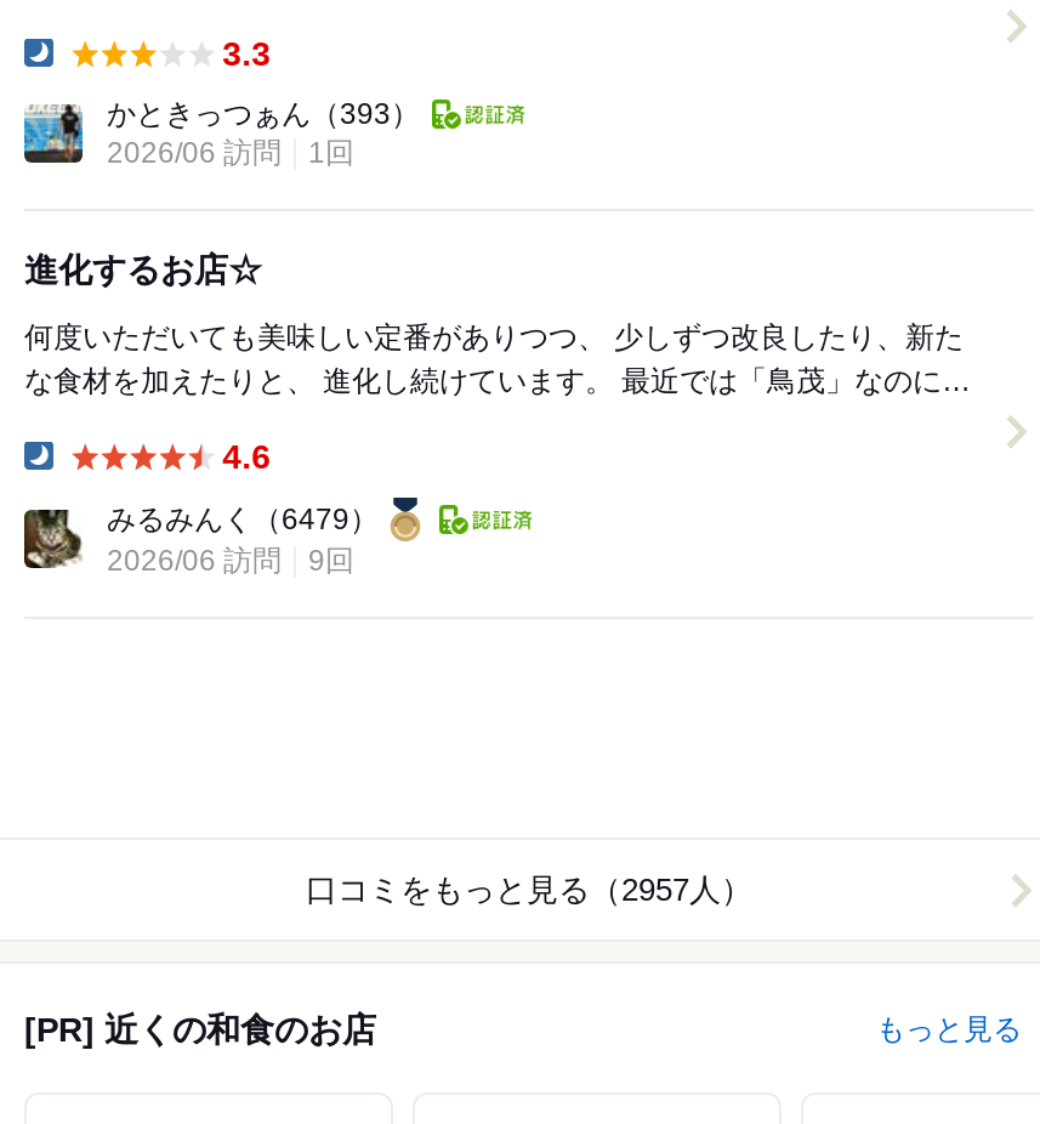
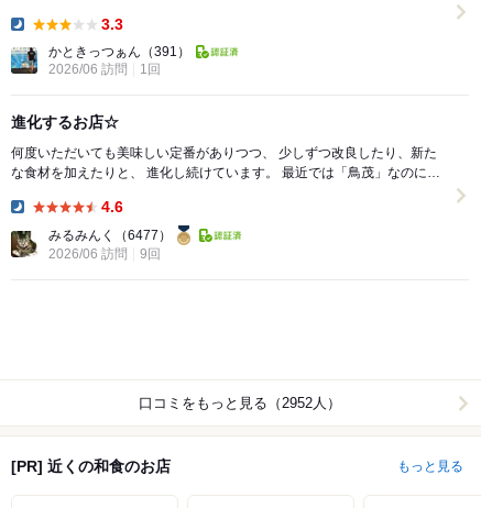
- かときっつぁん（393）
+ かときっつぁん（391）

- みるみんく（6479）
+ みるみんく（6477）

- 口コミをもっと見る（2957人）
+ 口コミをもっと見る（2952人）
